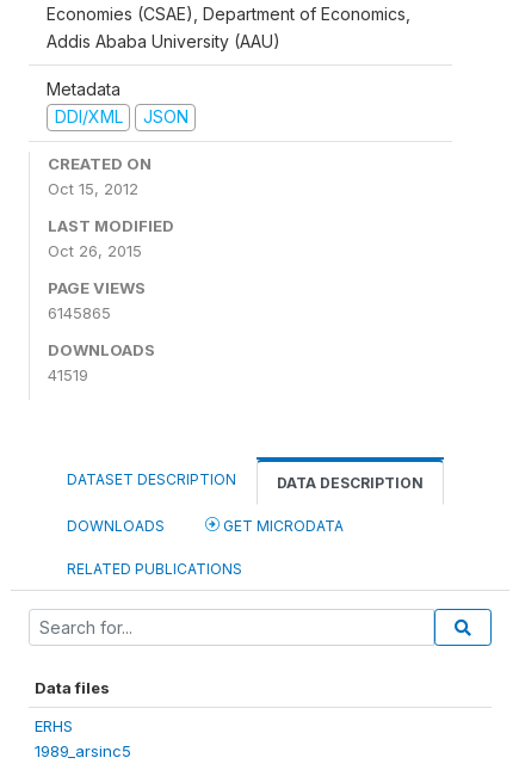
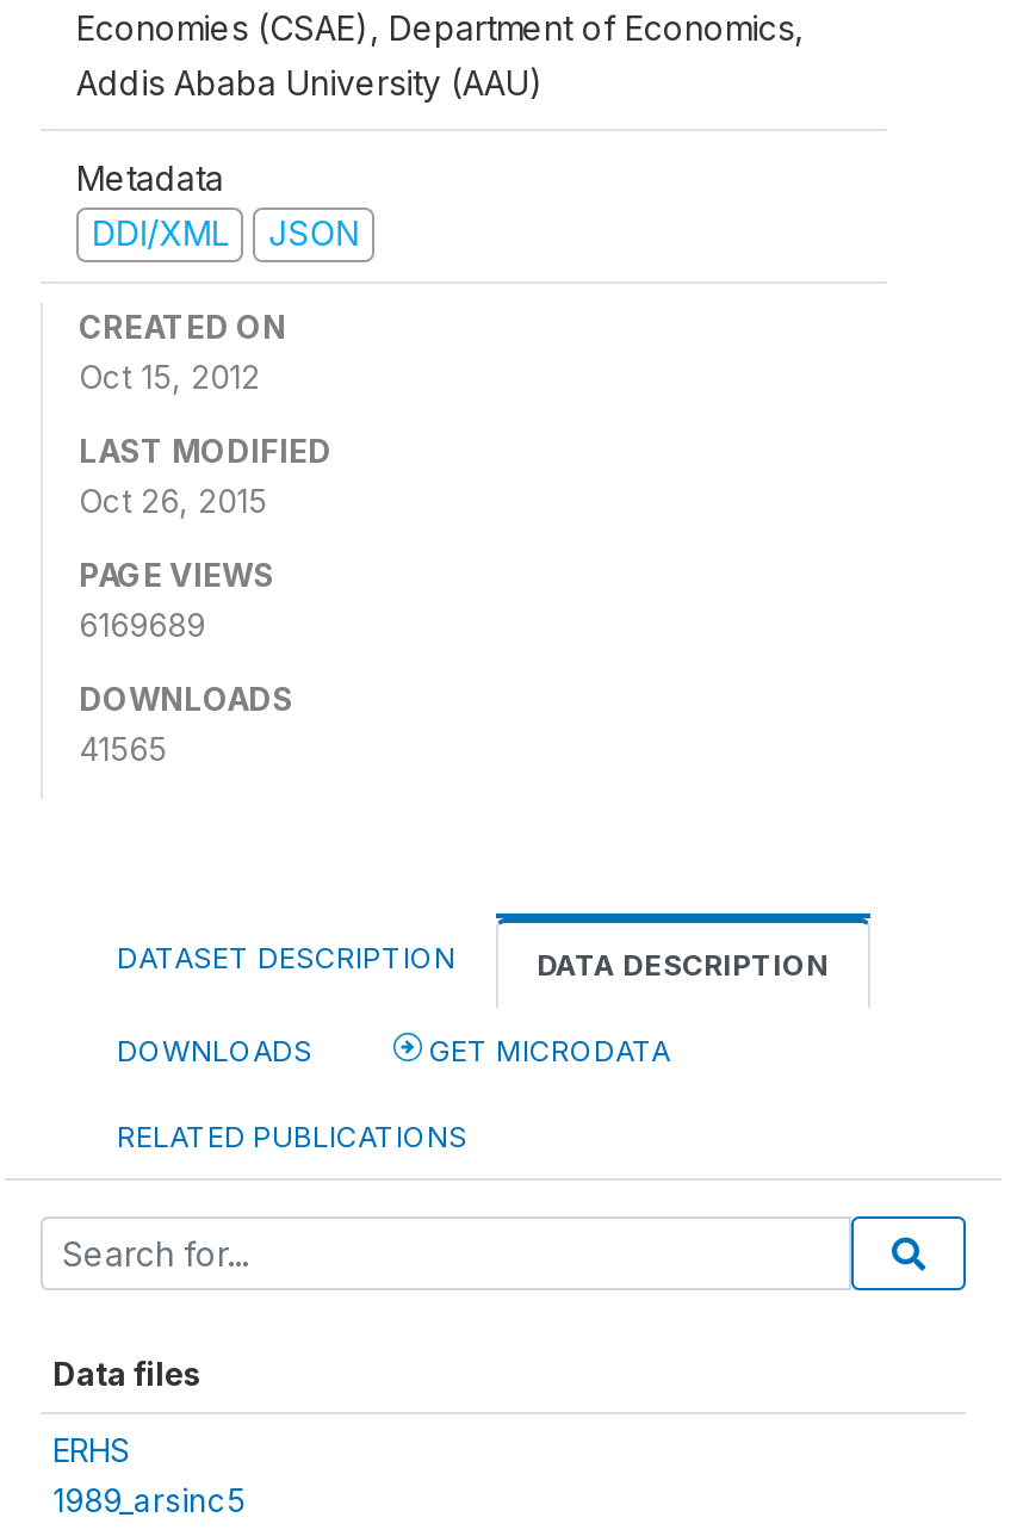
- 6145865
+ 6169689

- 41519
+ 41565
